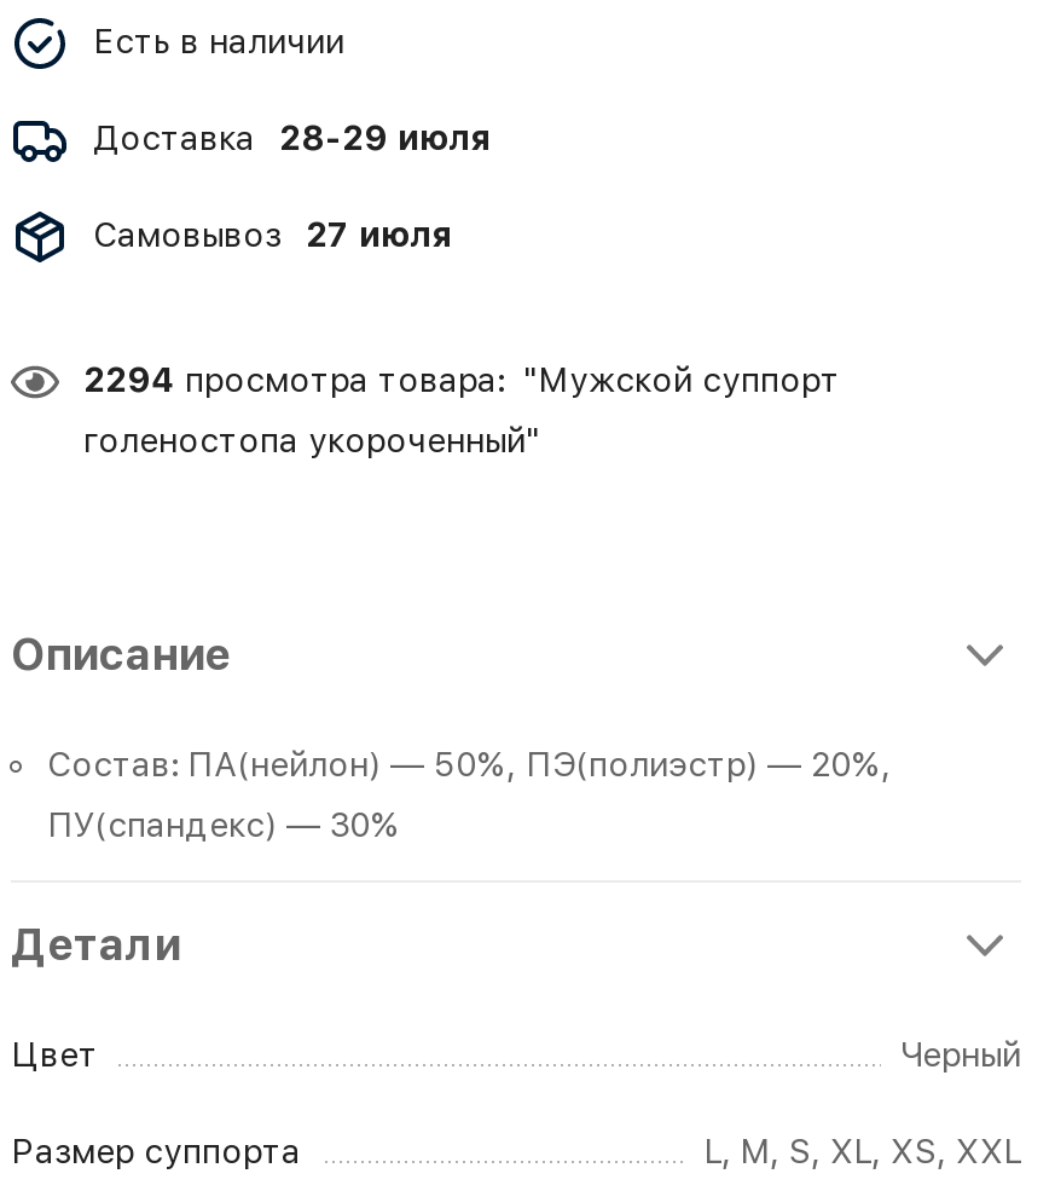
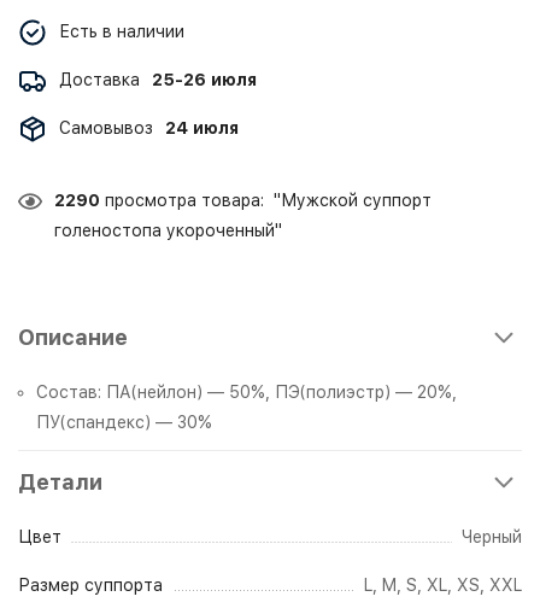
- Доставка 28-29 июля
+ Доставка 25-26 июля

- Самовывоз 27 июля
+ Самовывоз 24 июля

- 2294 просмотра товара: "Мужской суппорт
+ 2290 просмотра товара: "Мужской суппорт
